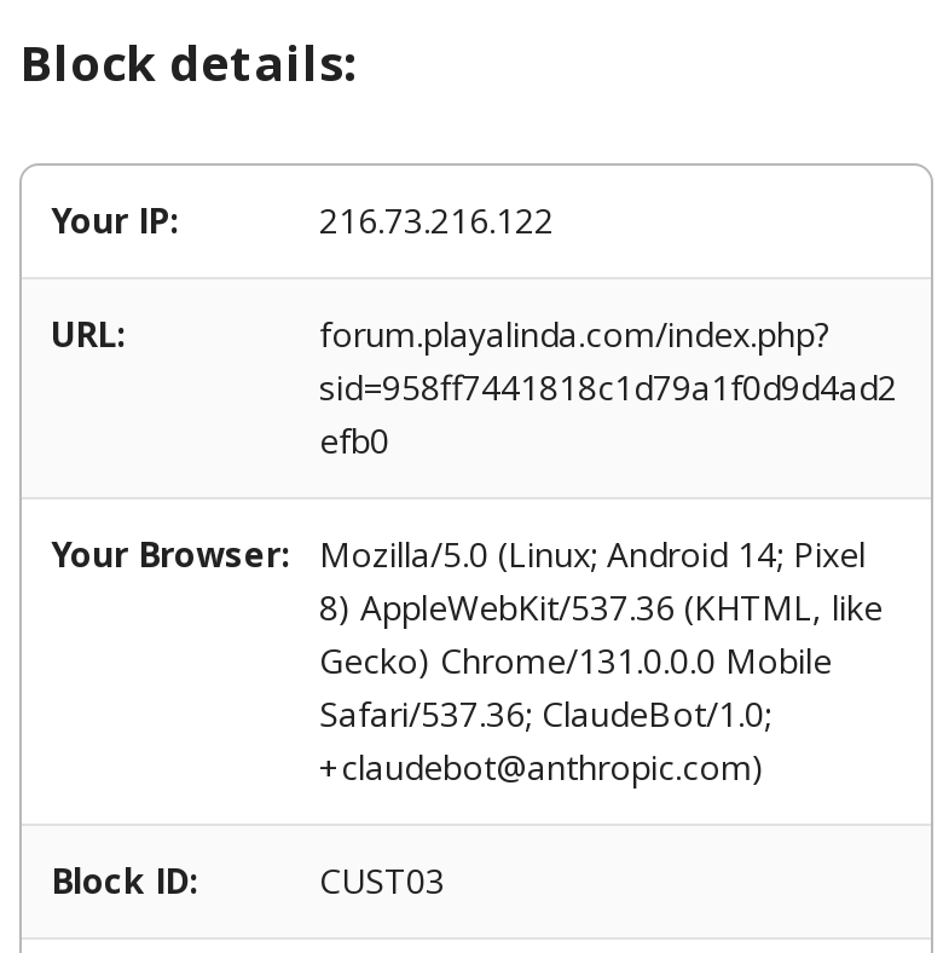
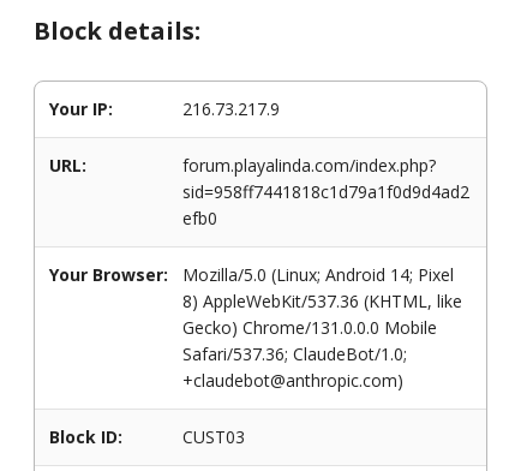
- 216.73.216.122
+ 216.73.217.9
